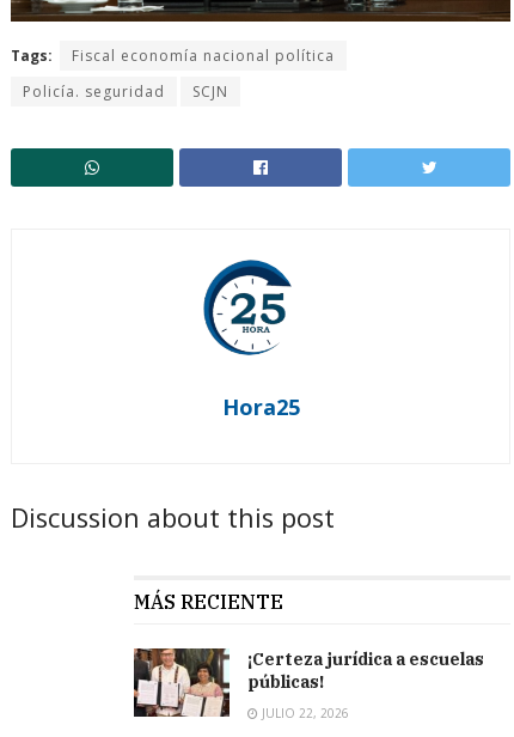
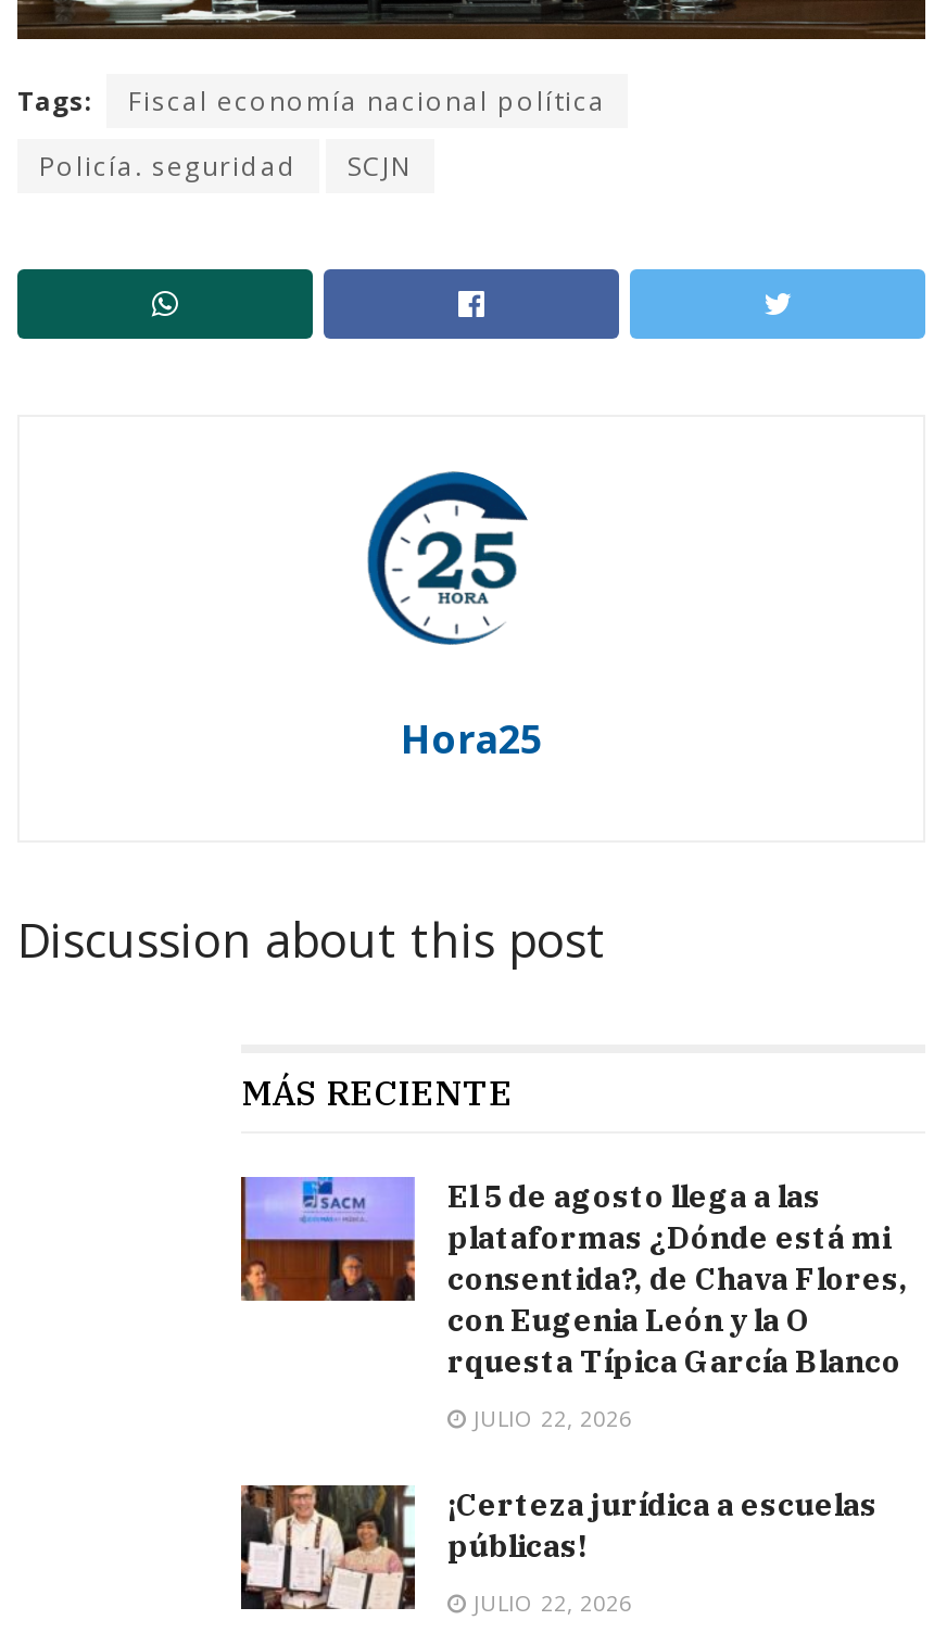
+ [image]
+ El 5 de agosto llega a las
+ plataformas ¿Dónde está mi
+ consentida?, de Chava Flores,
+ con Eugenia León y la O
+ rquesta Típica García Blanco
+ JULIO 22, 2026
